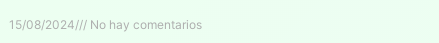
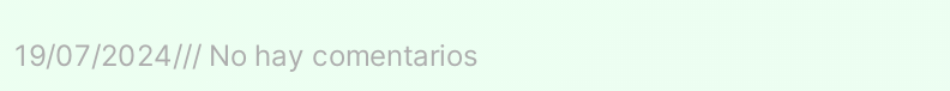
- 15/08/2024 No hay comentarios
+ 19/07/2024 No hay comentarios
